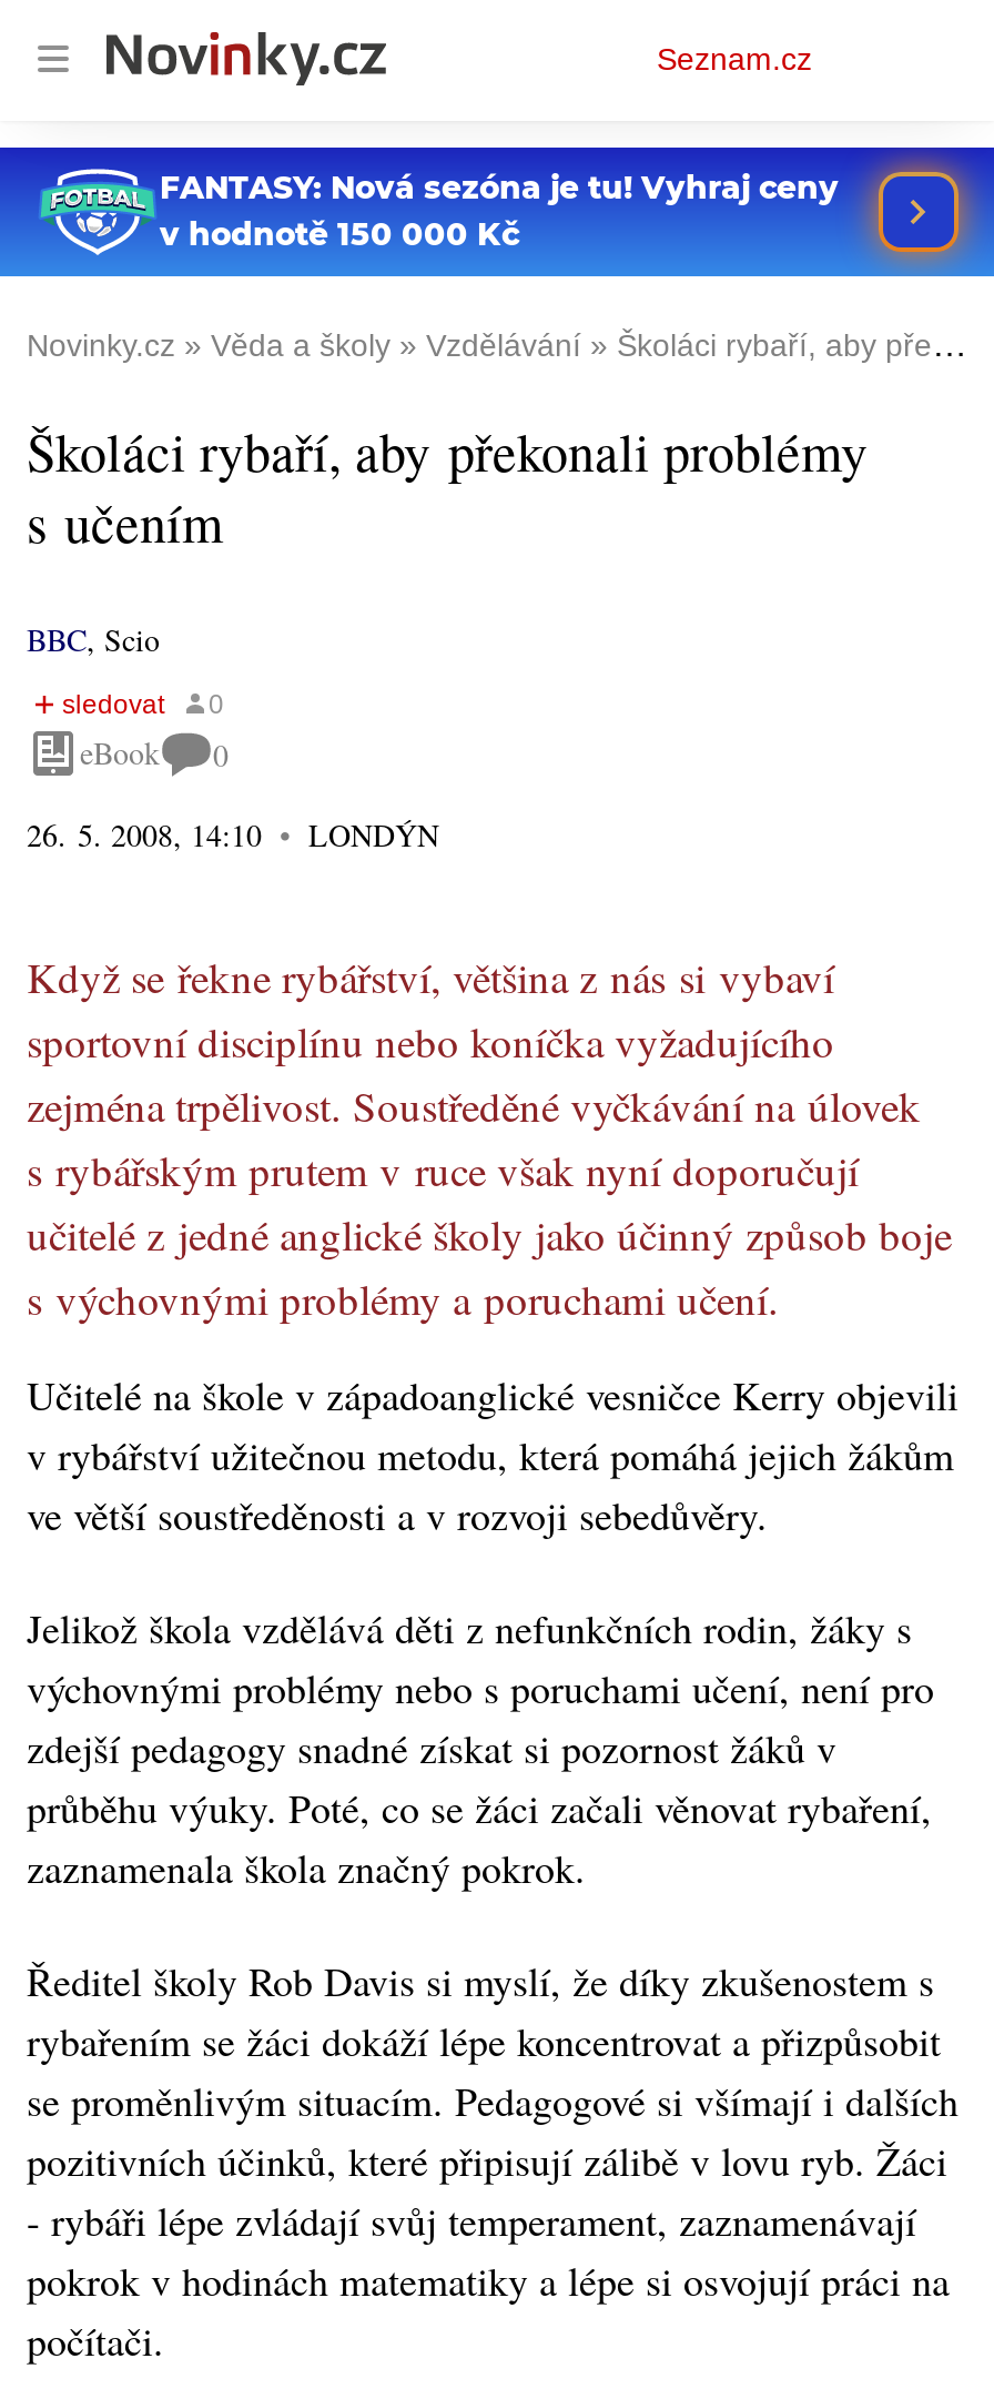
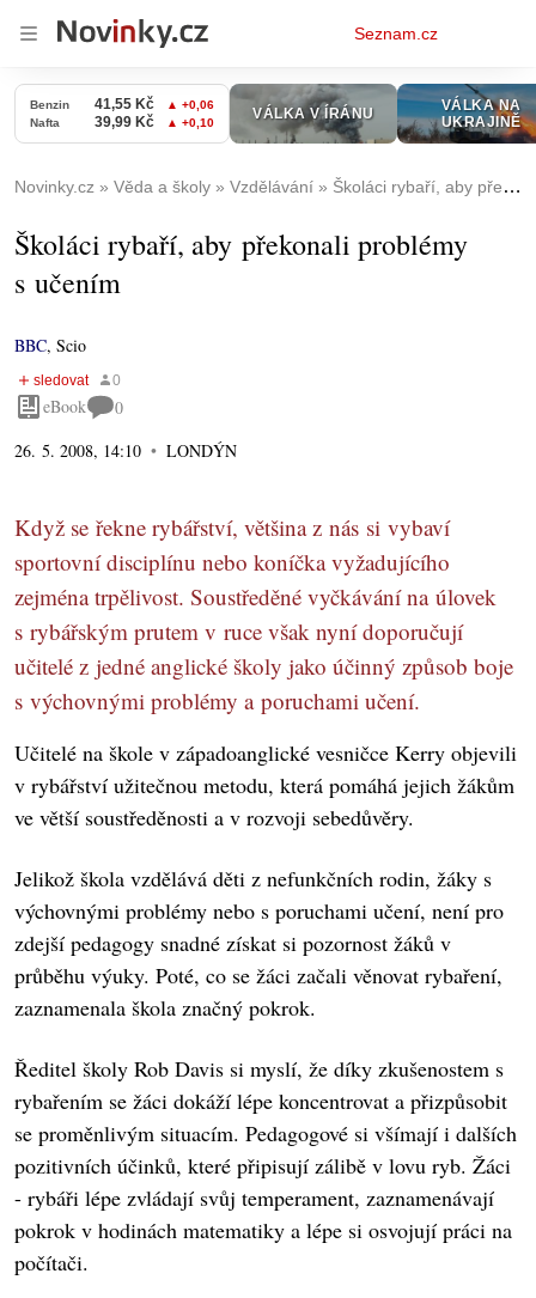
- [image]
+ [image]
